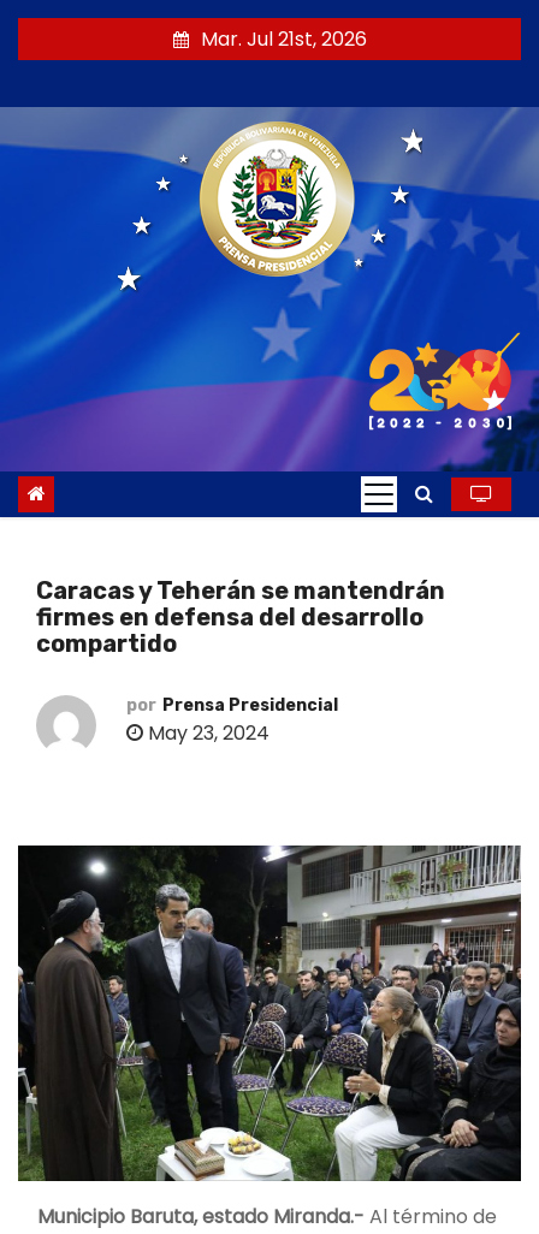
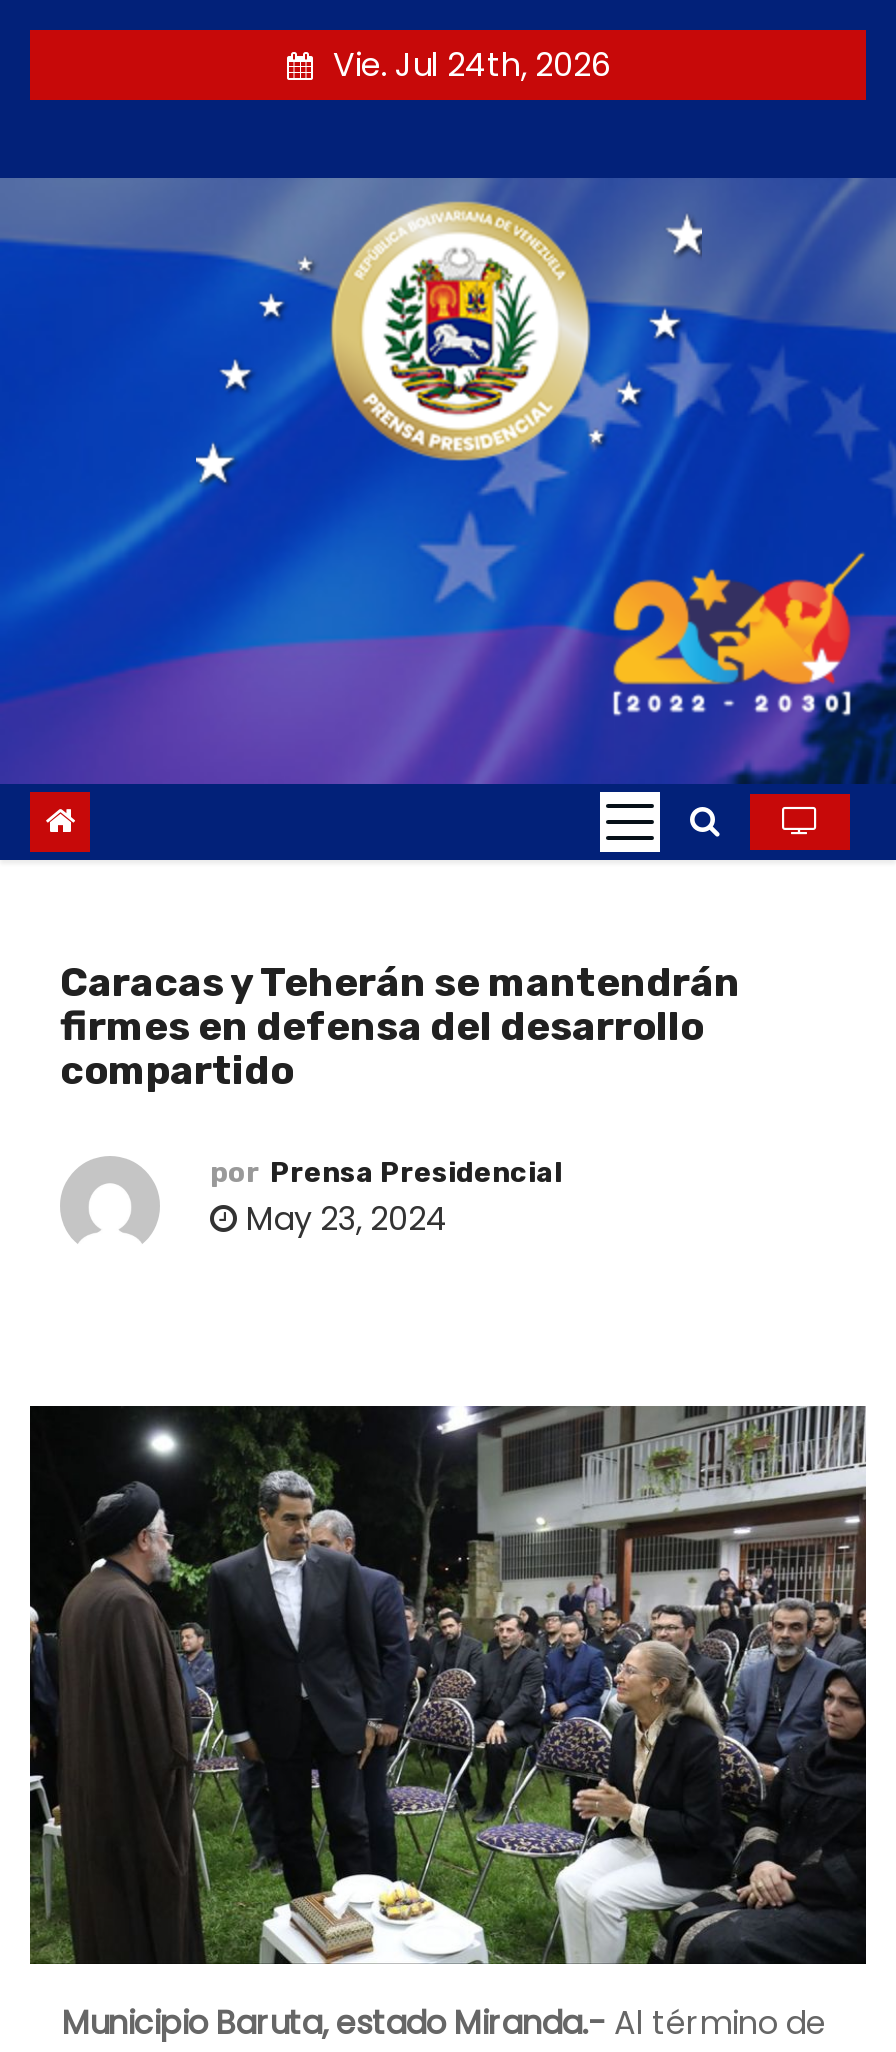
- Mar. Jul 21st, 2026
+ Vie. Jul 24th, 2026
